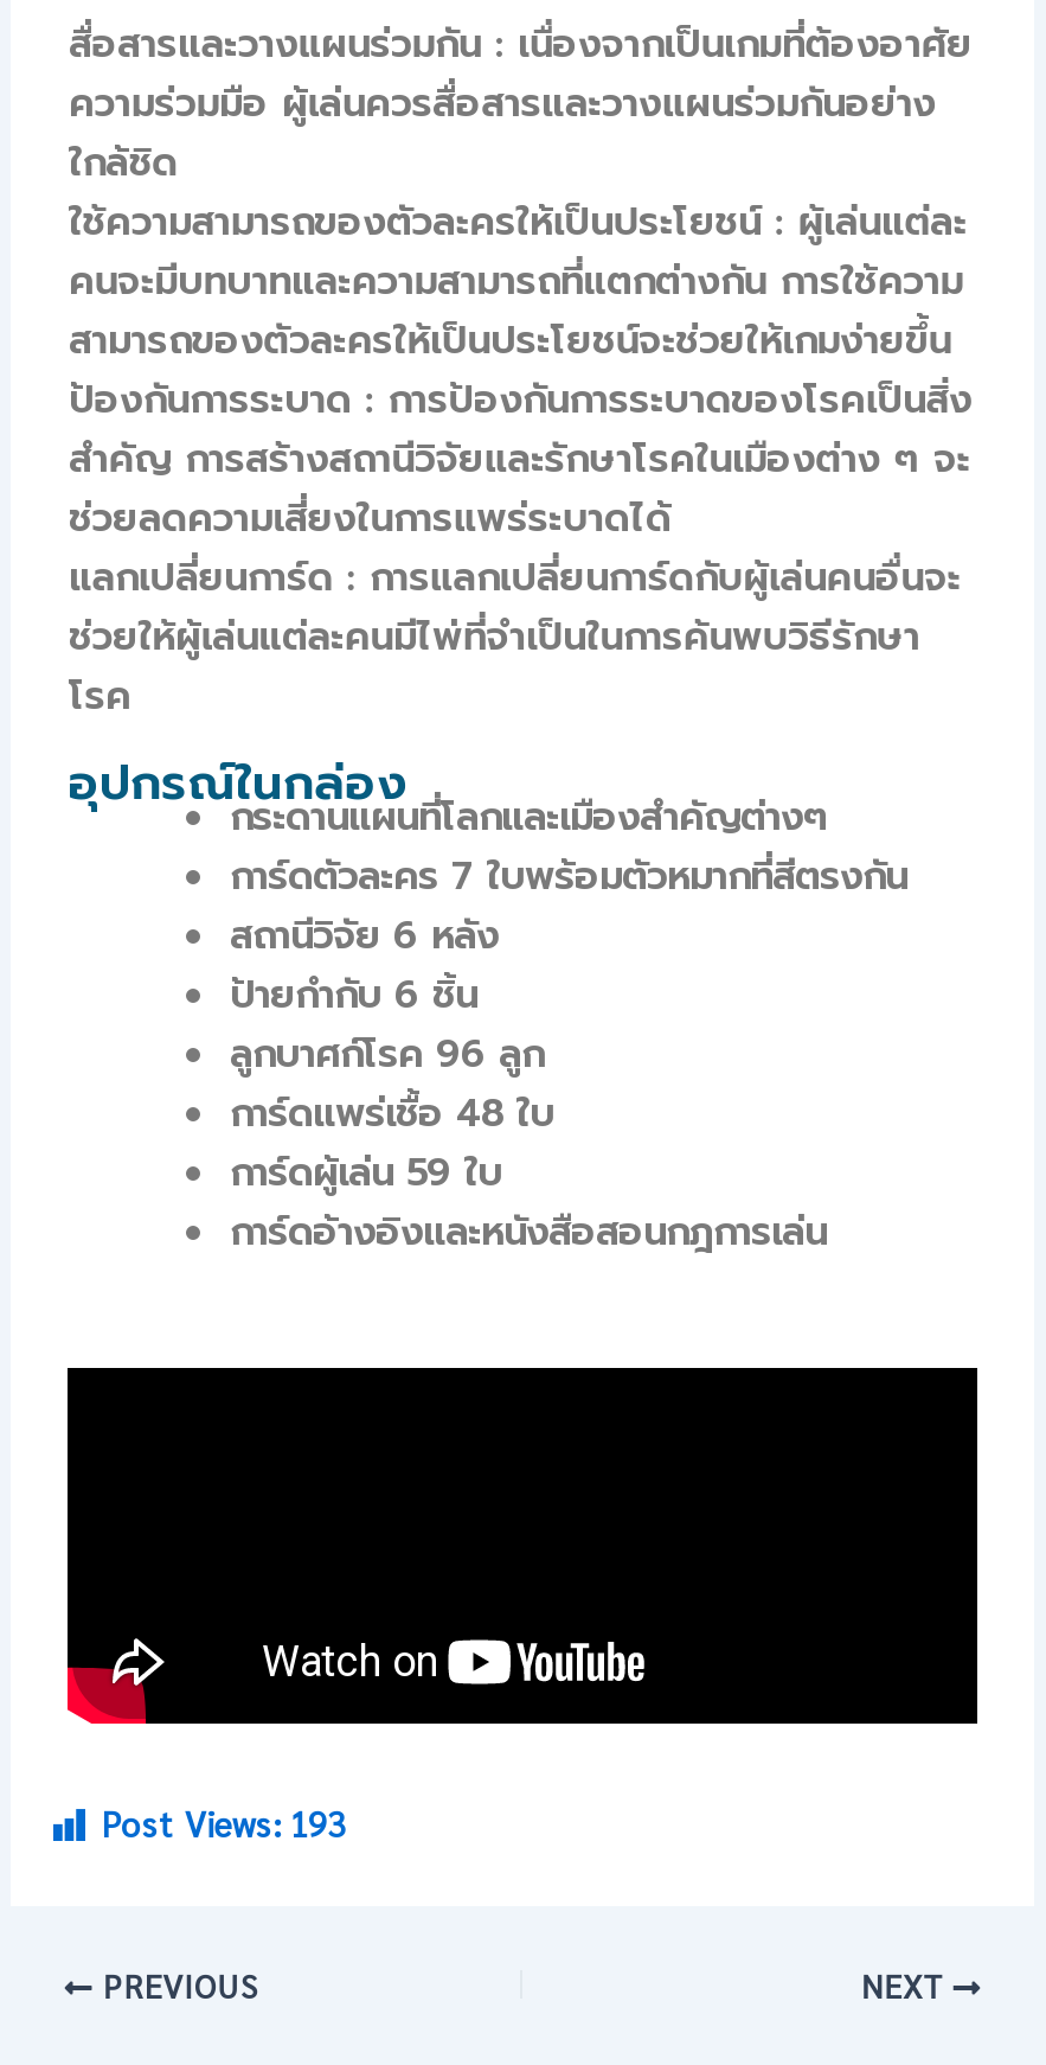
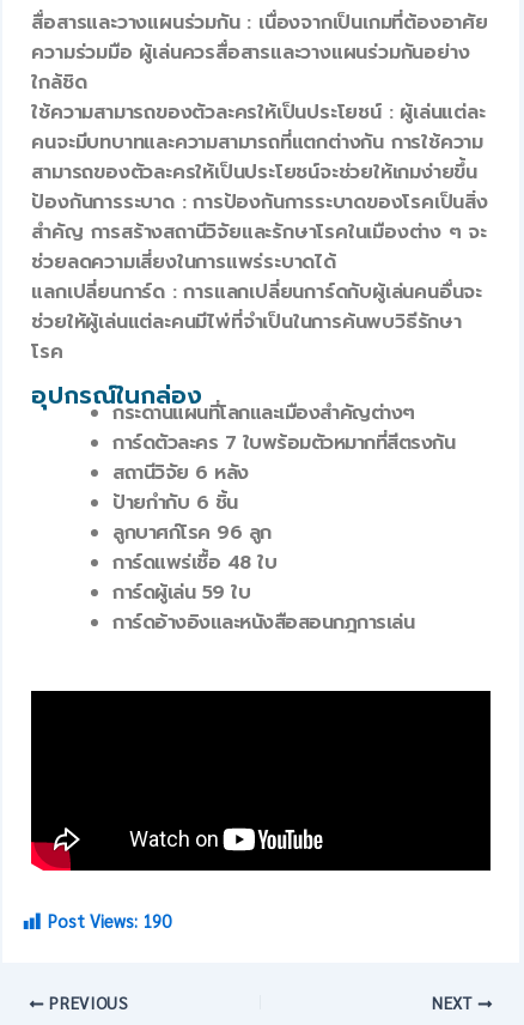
- Post Views: 193
+ Post Views: 190
